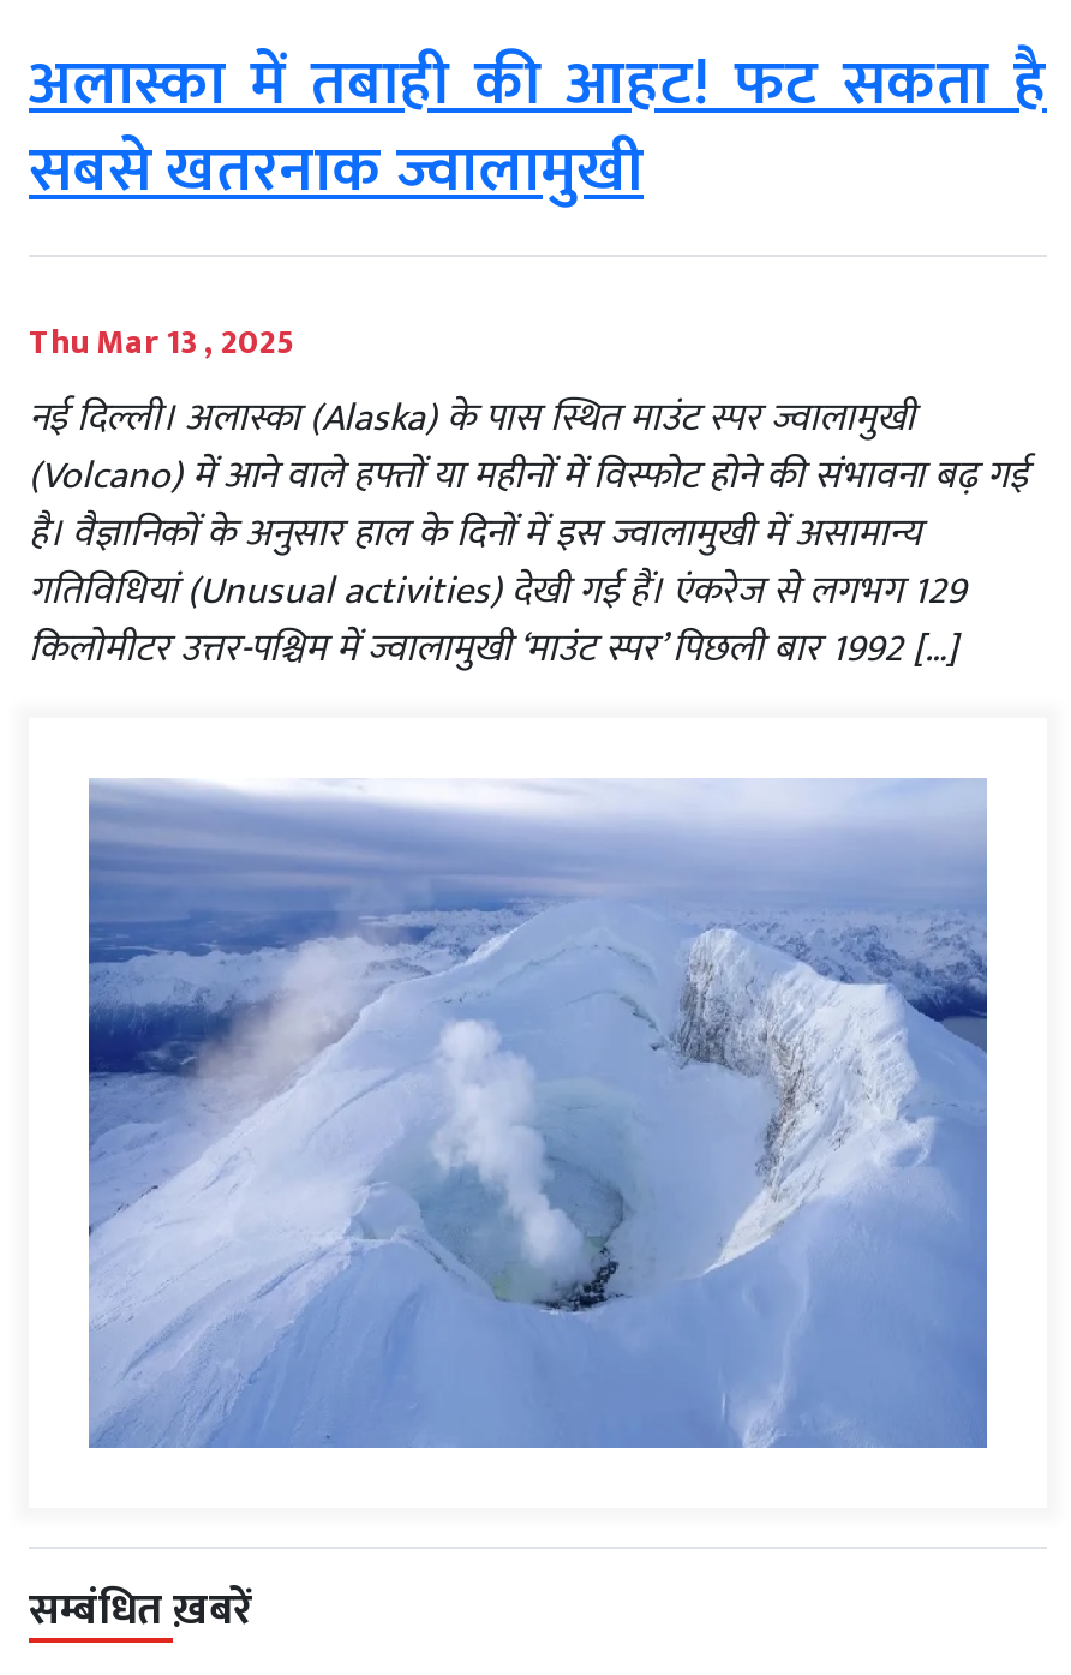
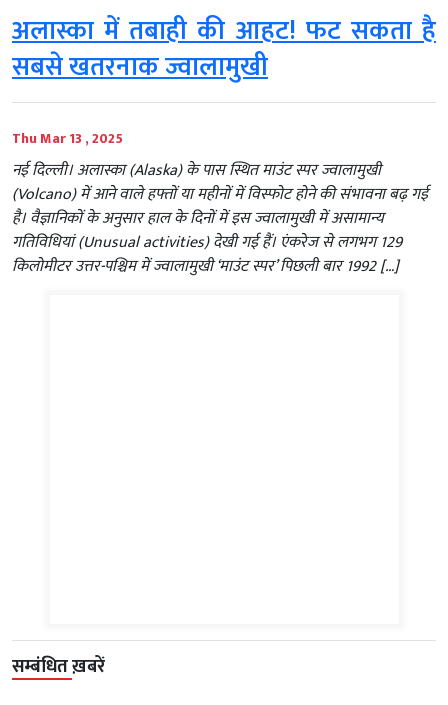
- [image]
